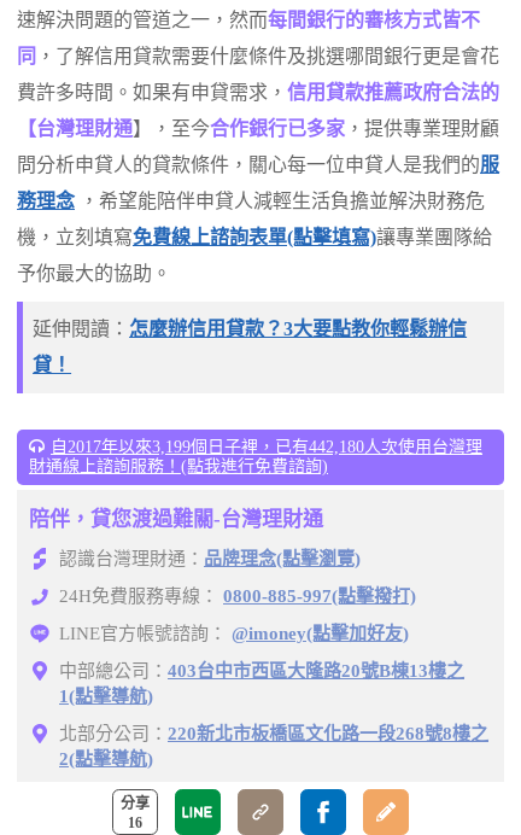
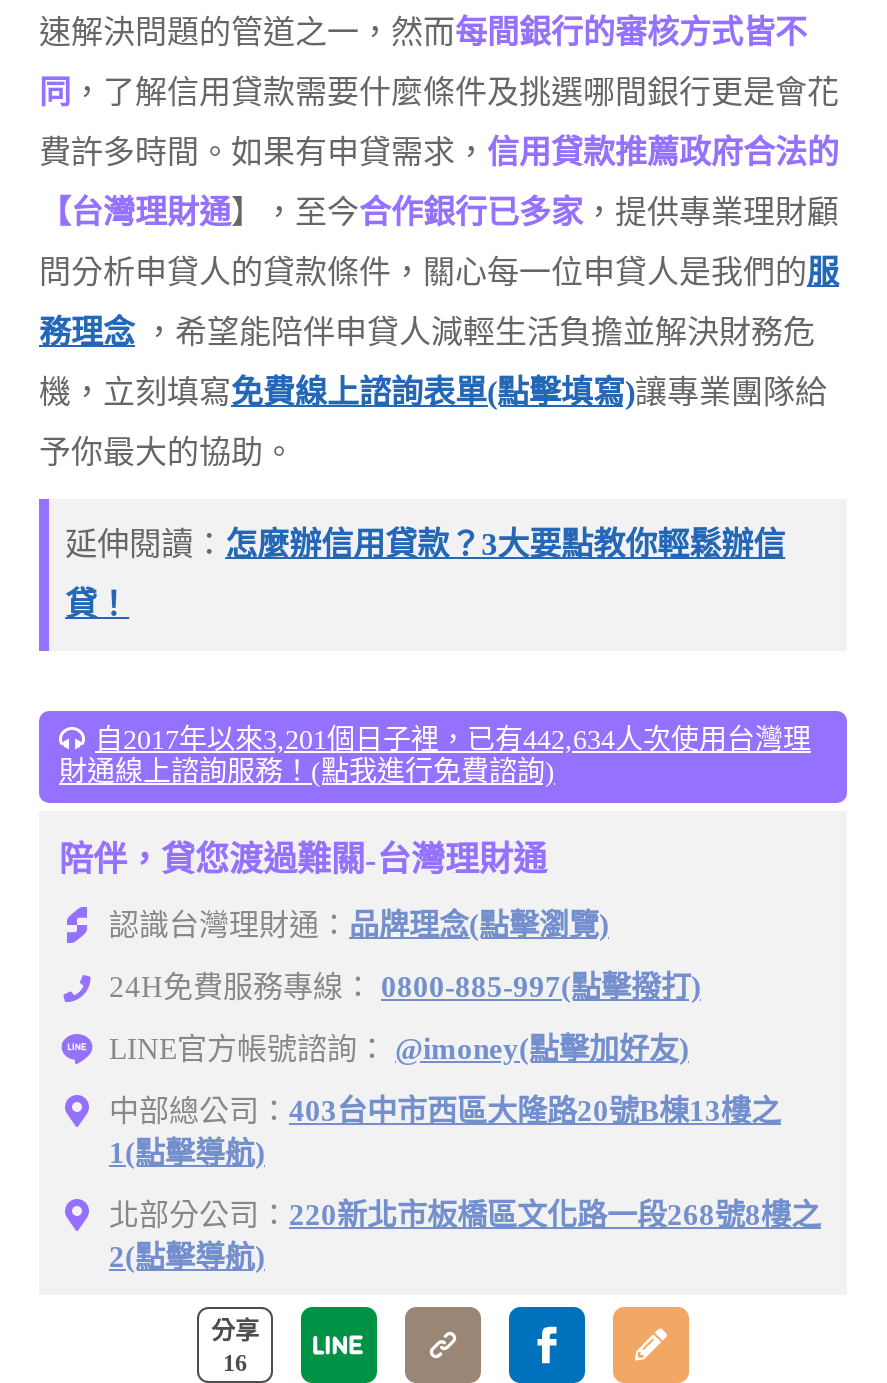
- 自2017年以來3,199個日子裡，已有442,180人次使用台灣理
+ 自2017年以來3,201個日子裡，已有442,634人次使用台灣理
